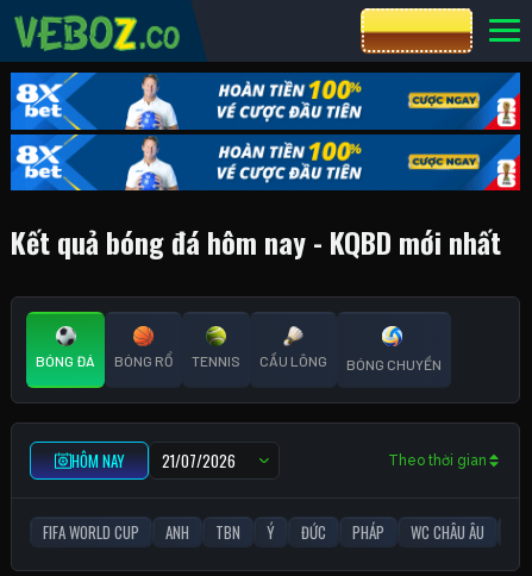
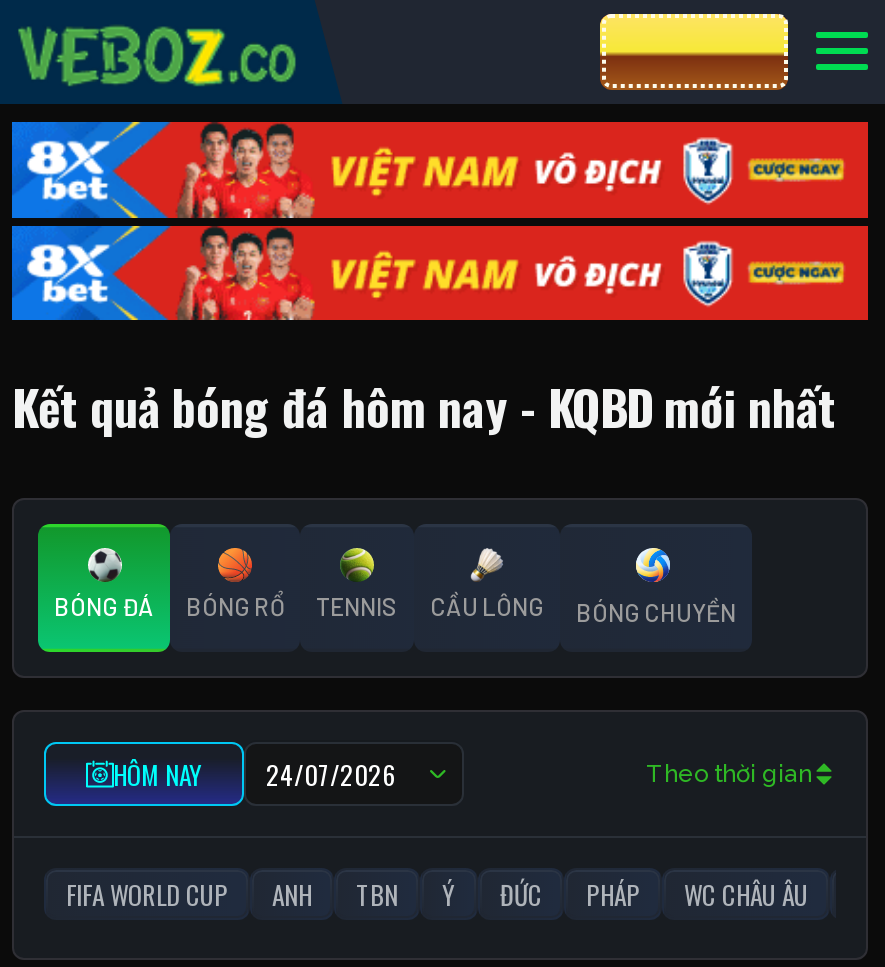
- [image]
+ [image]
